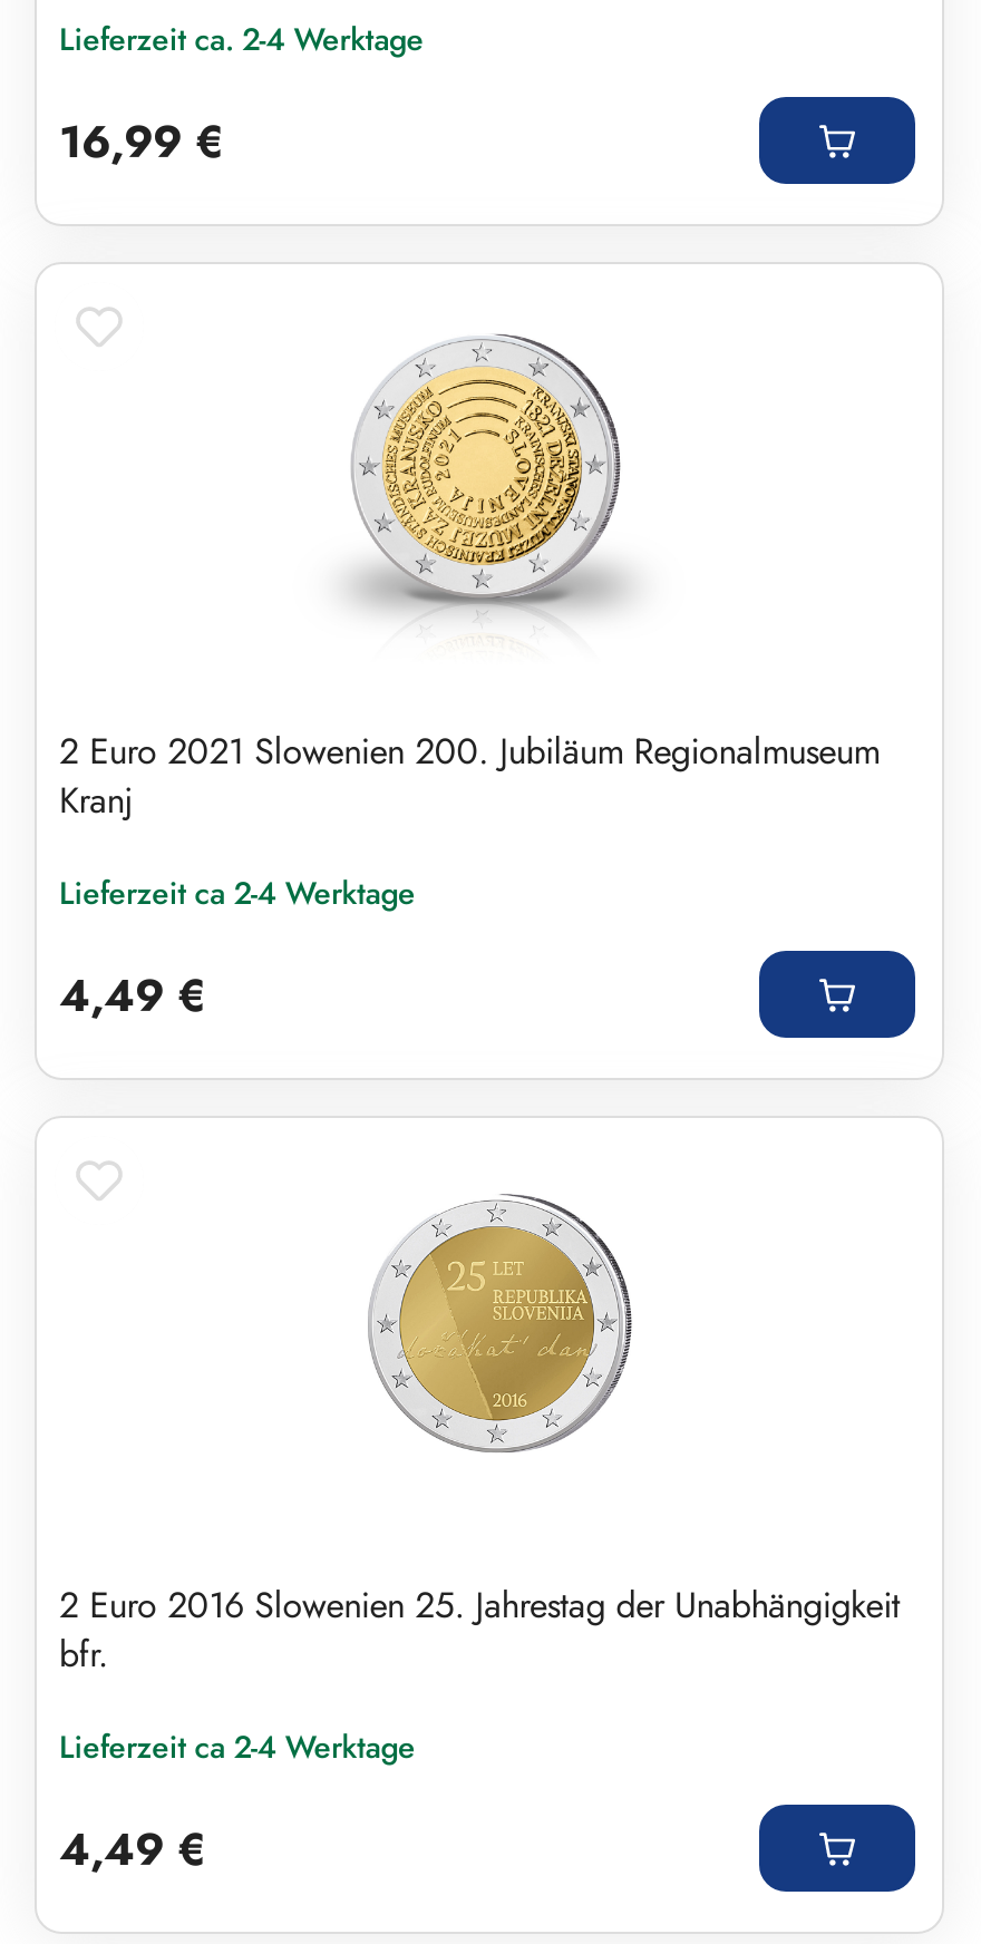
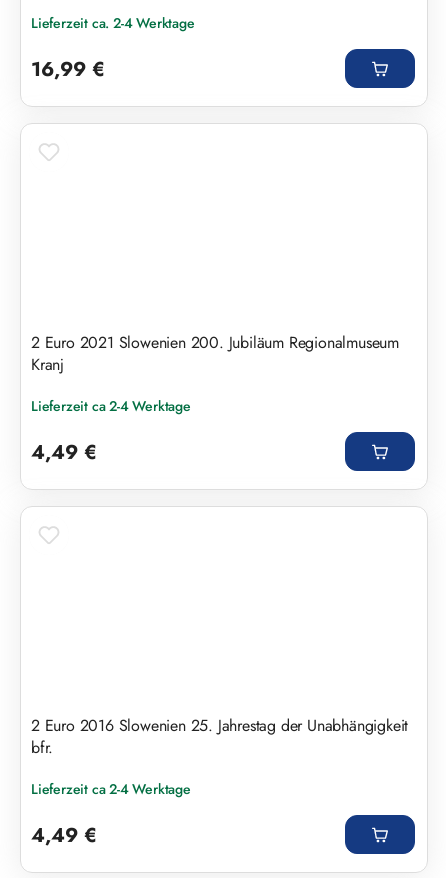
- [image]

- [image]
